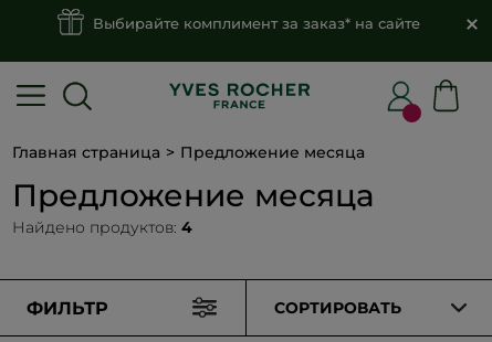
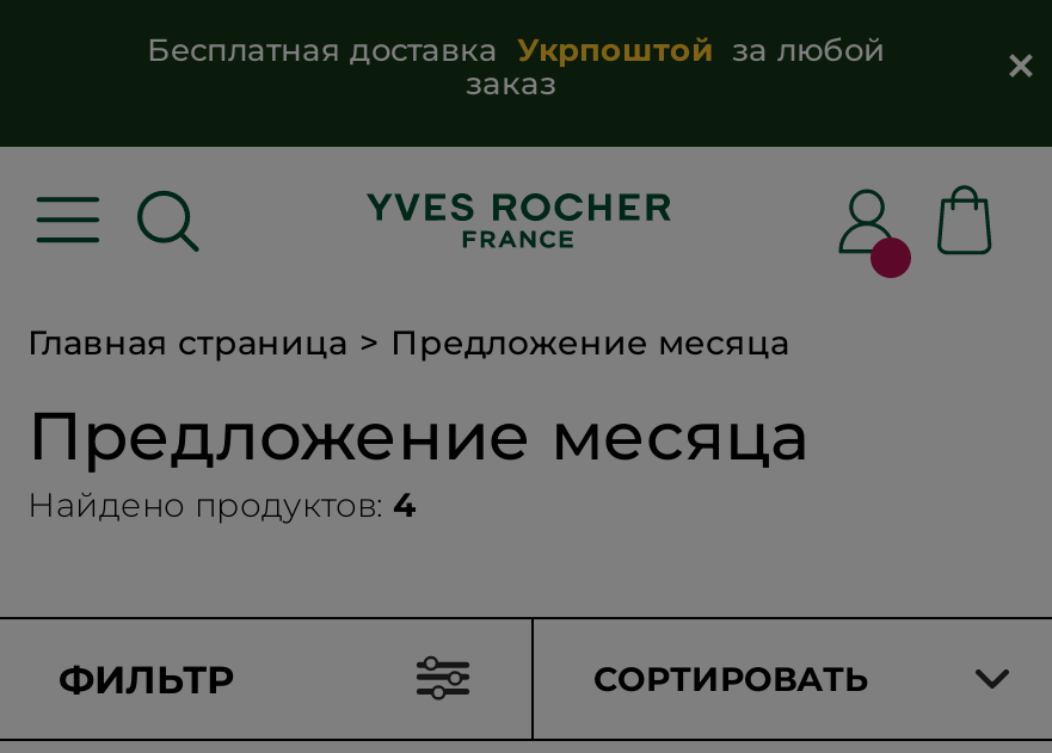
- Выбирайте комплимент за заказ* на сайте
+ Бесплатная доставка Укрпоштой за любой
+ заказ
